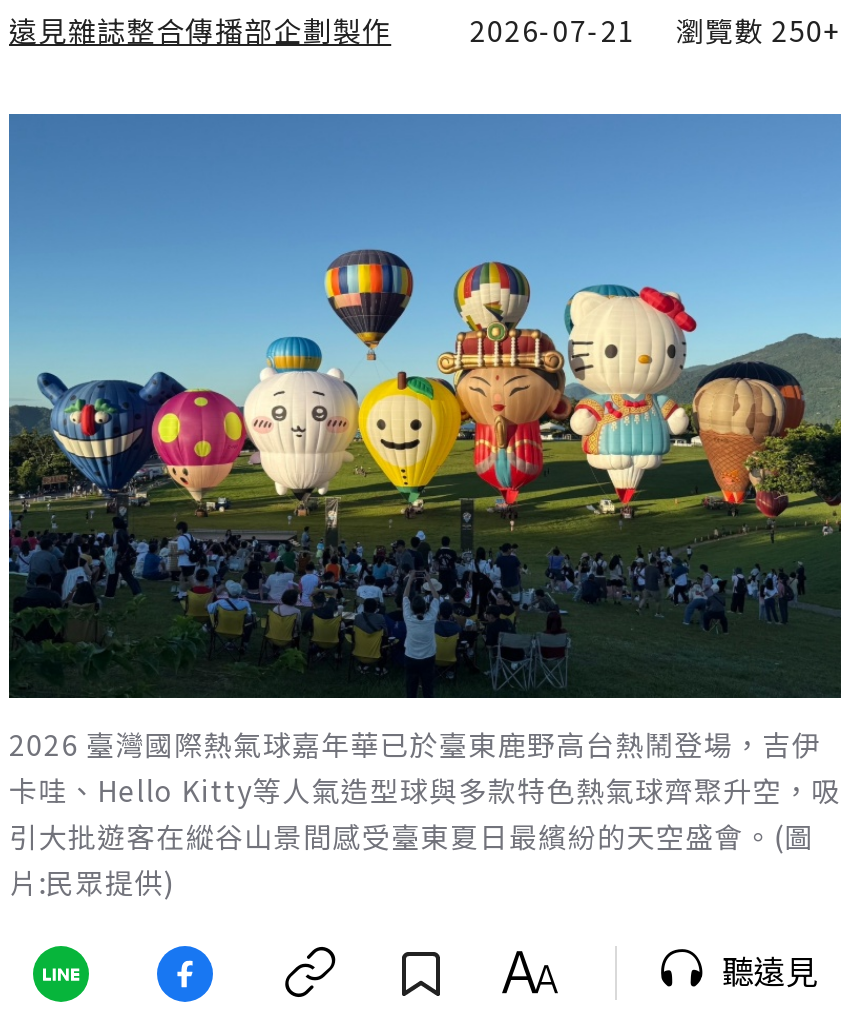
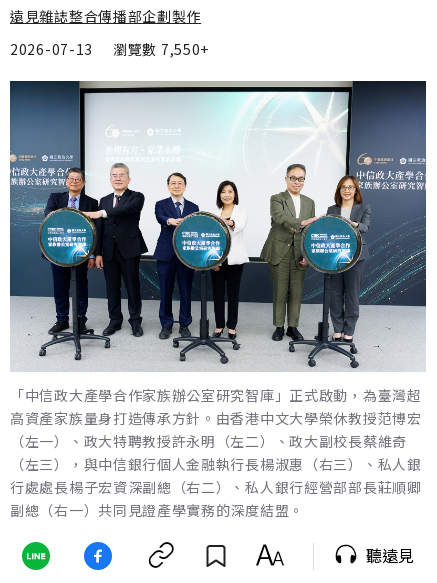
- 2026-07-21
- 瀏覽數250+
+ 2026-07-13
+ 瀏覽數7,550+

- [image]
+ [image]

- 2026 臺灣國際熱氣球嘉年華已於臺東鹿野高台熱鬧登場，吉伊
- 卡哇、Hello Kitty等人氣造型球與多款特色熱氣球齊聚升空，吸
- 引大批遊客在縱谷山景間感受臺東夏日最繽紛的天空盛會。(圖
- 片:民眾提供)
+ 「中信政大產學合作家族辦公室研究智庫」正式啟動，為臺灣超
+ 高資產家族量身打造傳承方針。由香港中文大學榮休教授范博宏
+ （左一）、政大特聘教授許永明（左二）、政大副校長蔡維奇
+ （左三），與中信銀行個人金融執行長楊淑惠（右三）、私人銀
+ 行處處長楊子宏資深副總（右二）、私人銀行經營部部長莊順卿
+ 副總（右一）共同見證產學實務的深度結盟。
